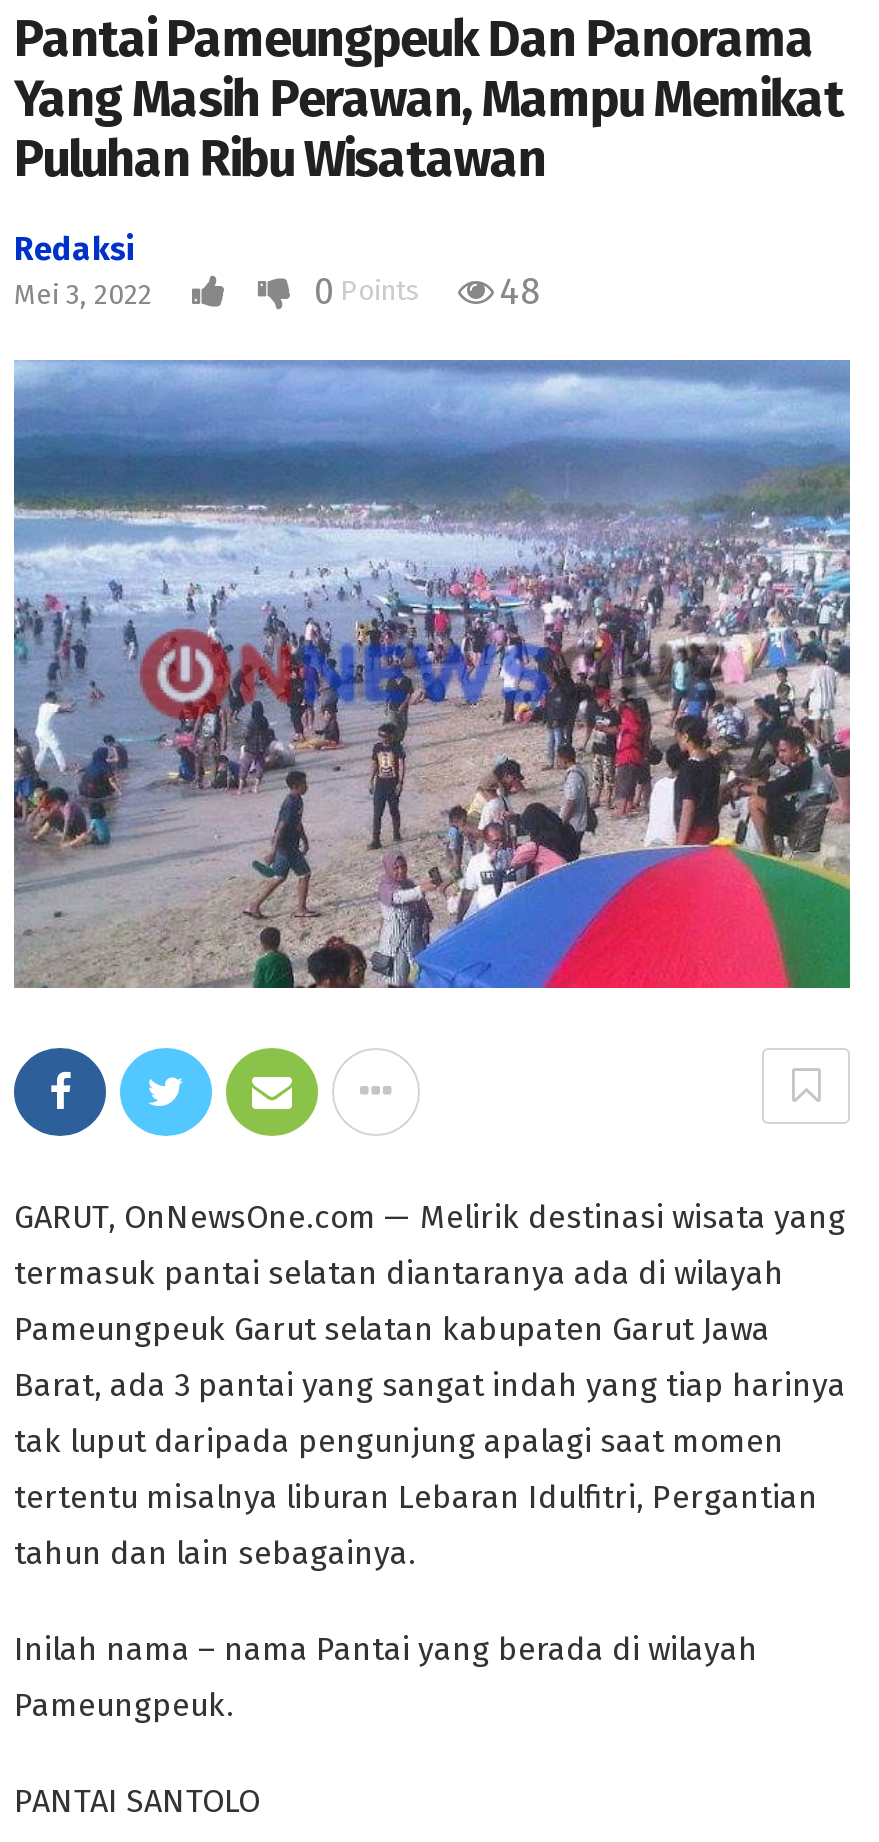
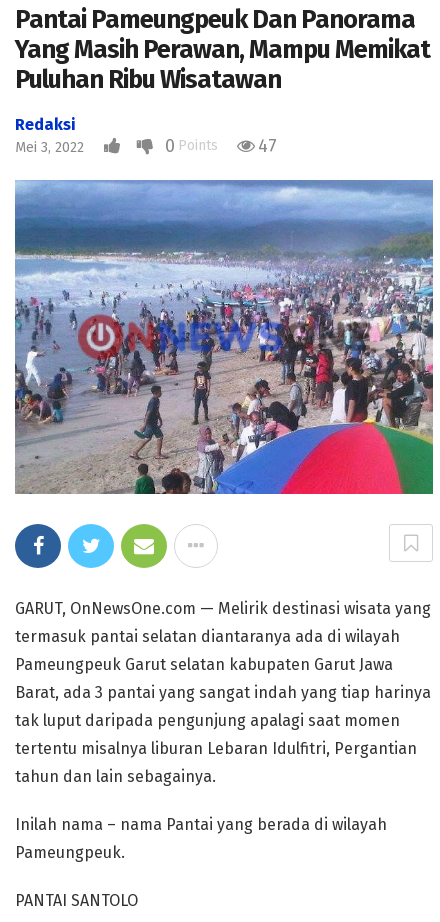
- 0 Points 48
+ 0 Points 47
